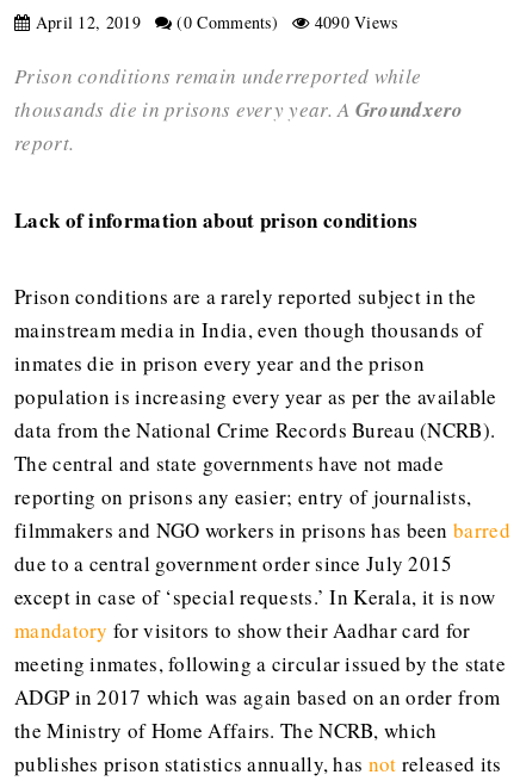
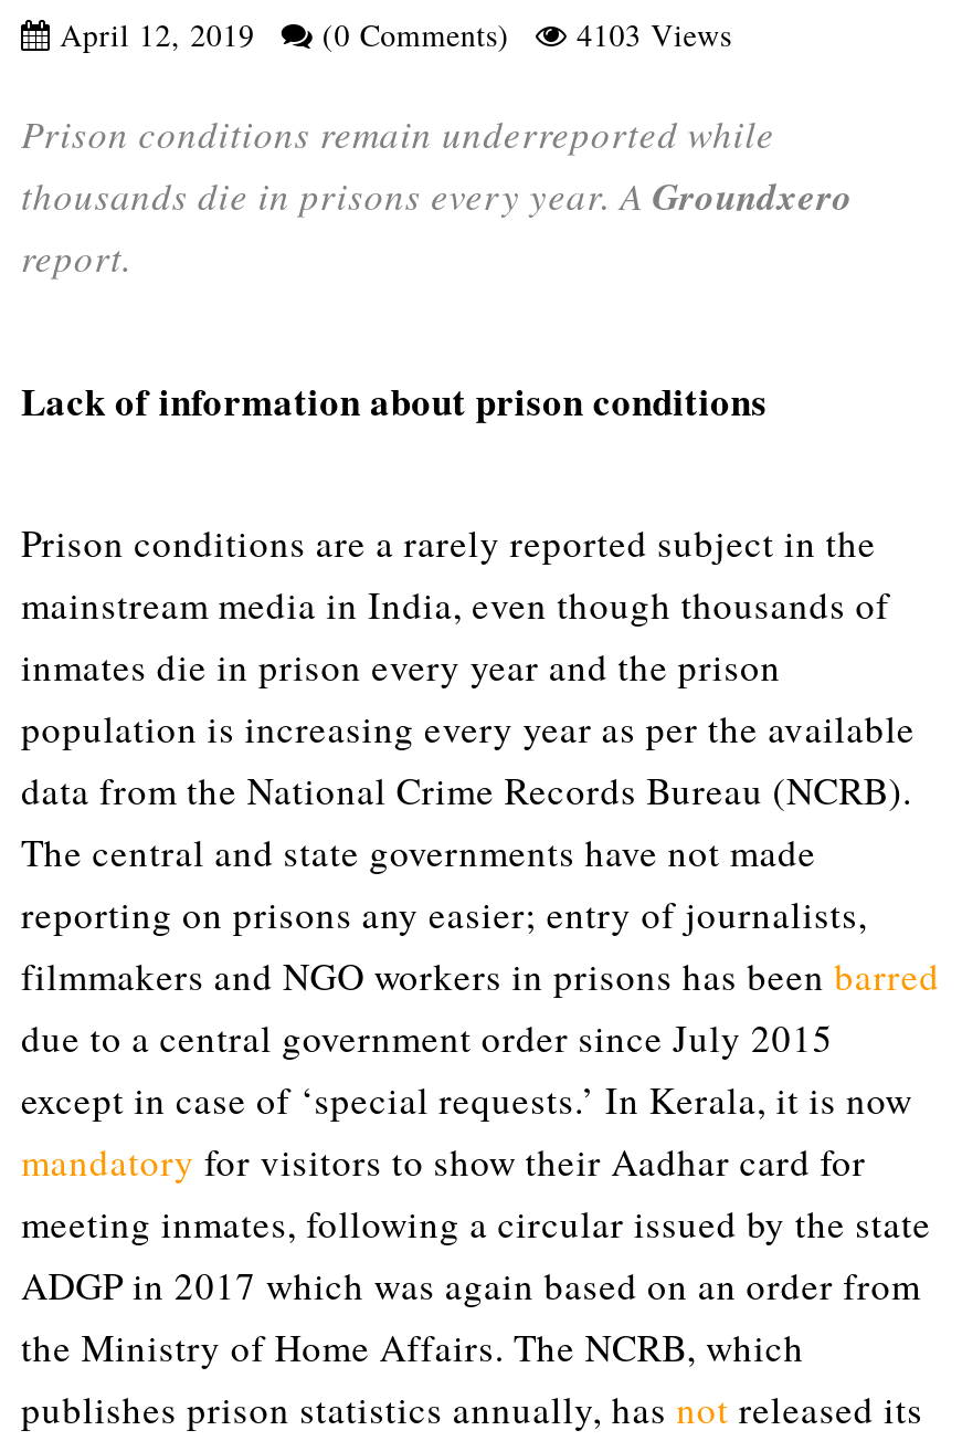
- April 12, 2019 (0 Comments) 4090 Views
+ April 12, 2019 (0 Comments) 4103 Views
